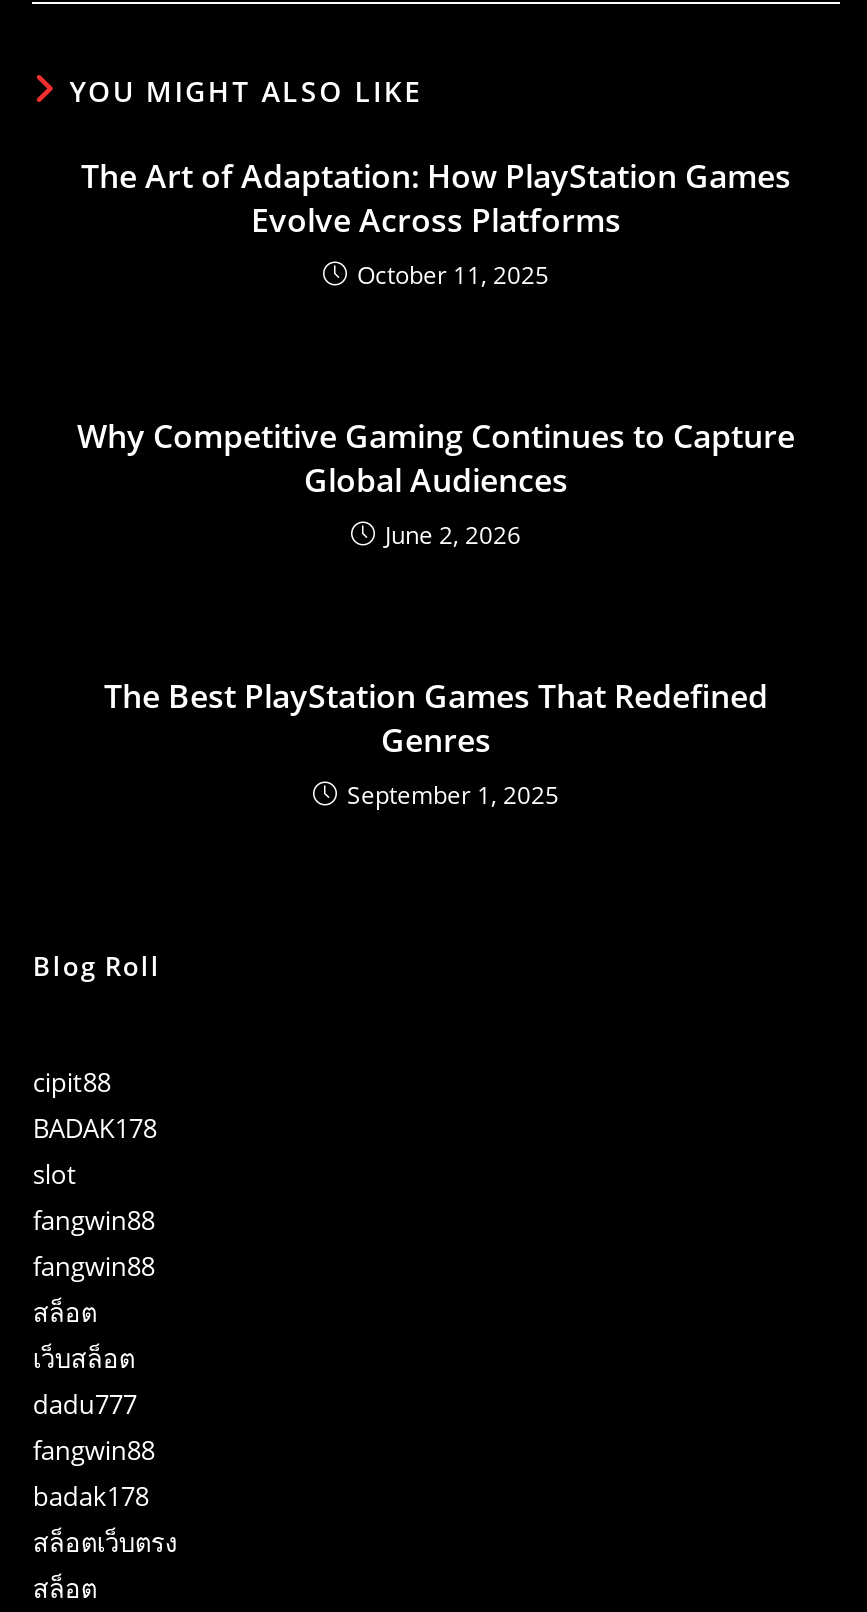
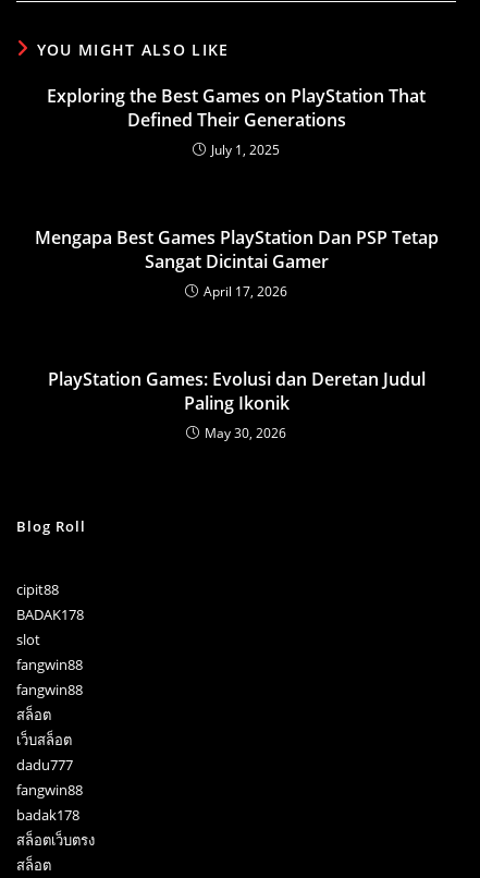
- The Art of Adaptation: How PlayStation Games
- Evolve Across Platforms
- October 11, 2025
+ Exploring the Best Games on PlayStation That
+ Defined Their Generations
+ July 1, 2025

- Why Competitive Gaming Continues to Capture
- Global Audiences
- June 2, 2026
+ Mengapa Best Games PlayStation Dan PSP Tetap
+ Sangat Dicintai Gamer
+ April 17, 2026

- The Best PlayStation Games That Redefined
- Genres
- September 1, 2025
+ PlayStation Games: Evolusi dan Deretan Judul
+ Paling Ikonik
+ May 30, 2026
